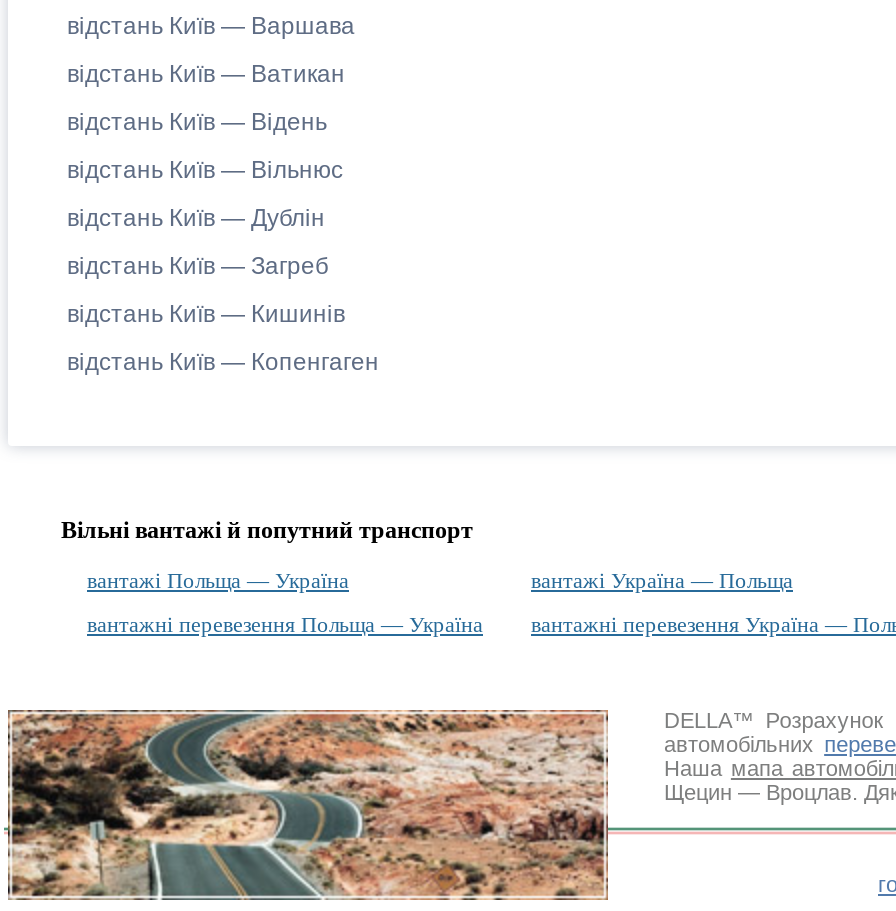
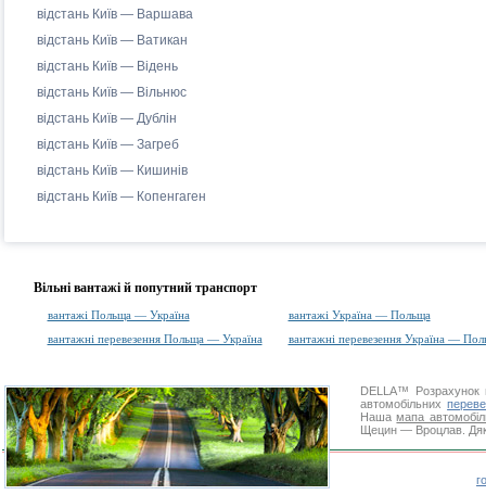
- [image]
+ [image]
